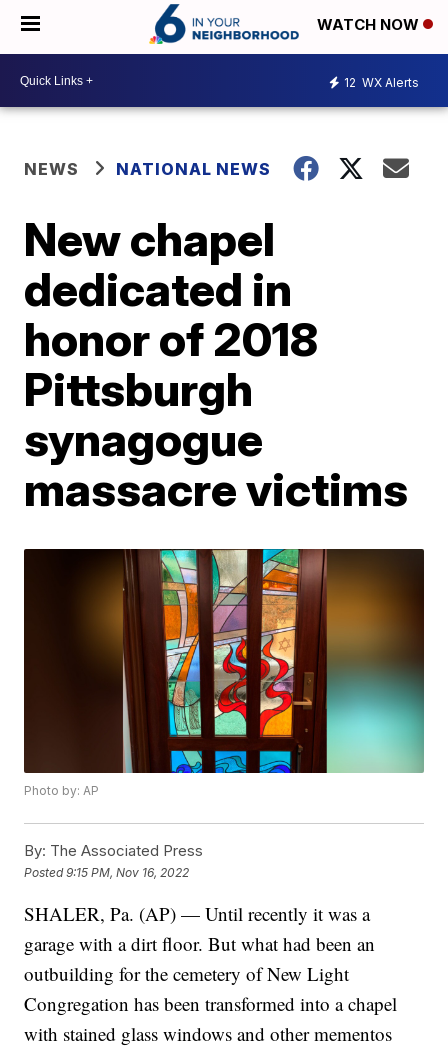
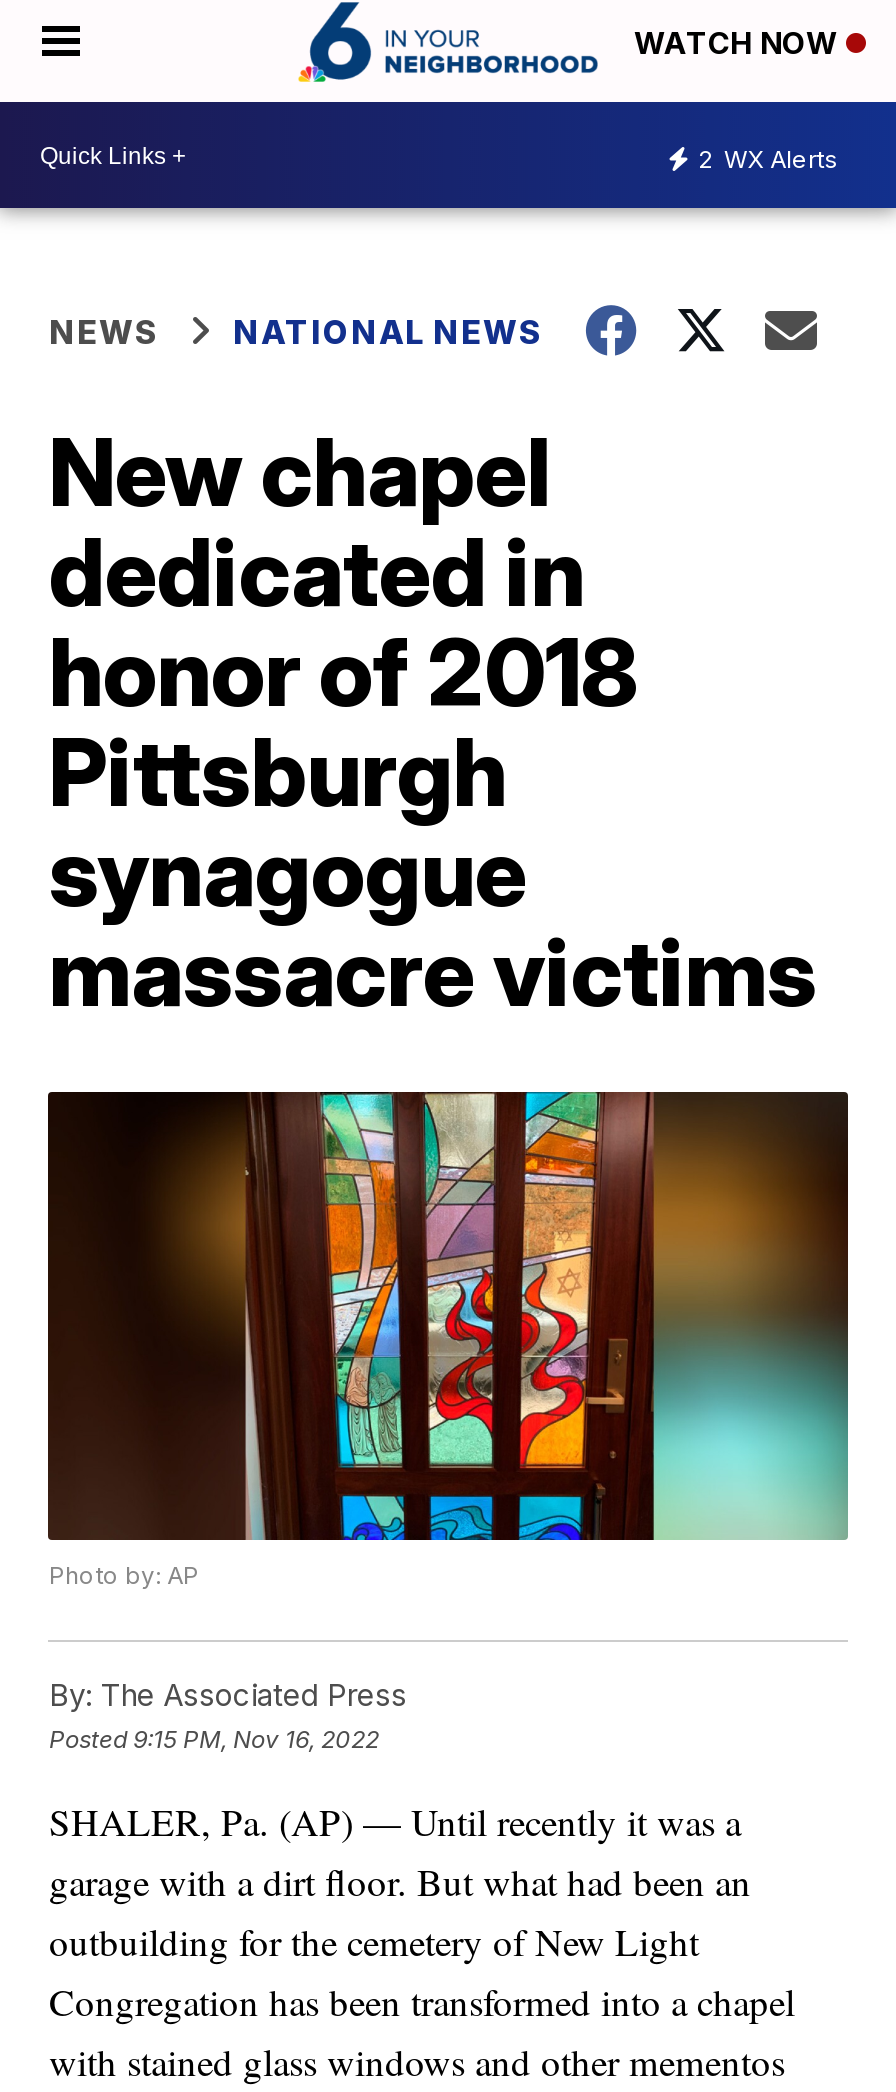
- 12 WX Alerts
+ 2 WX Alerts
